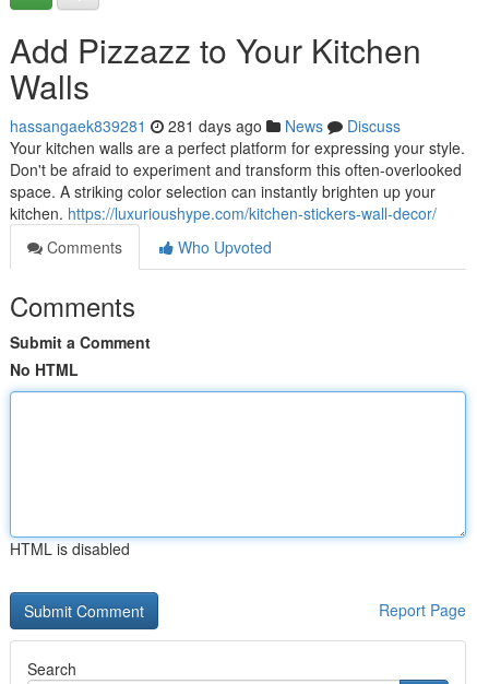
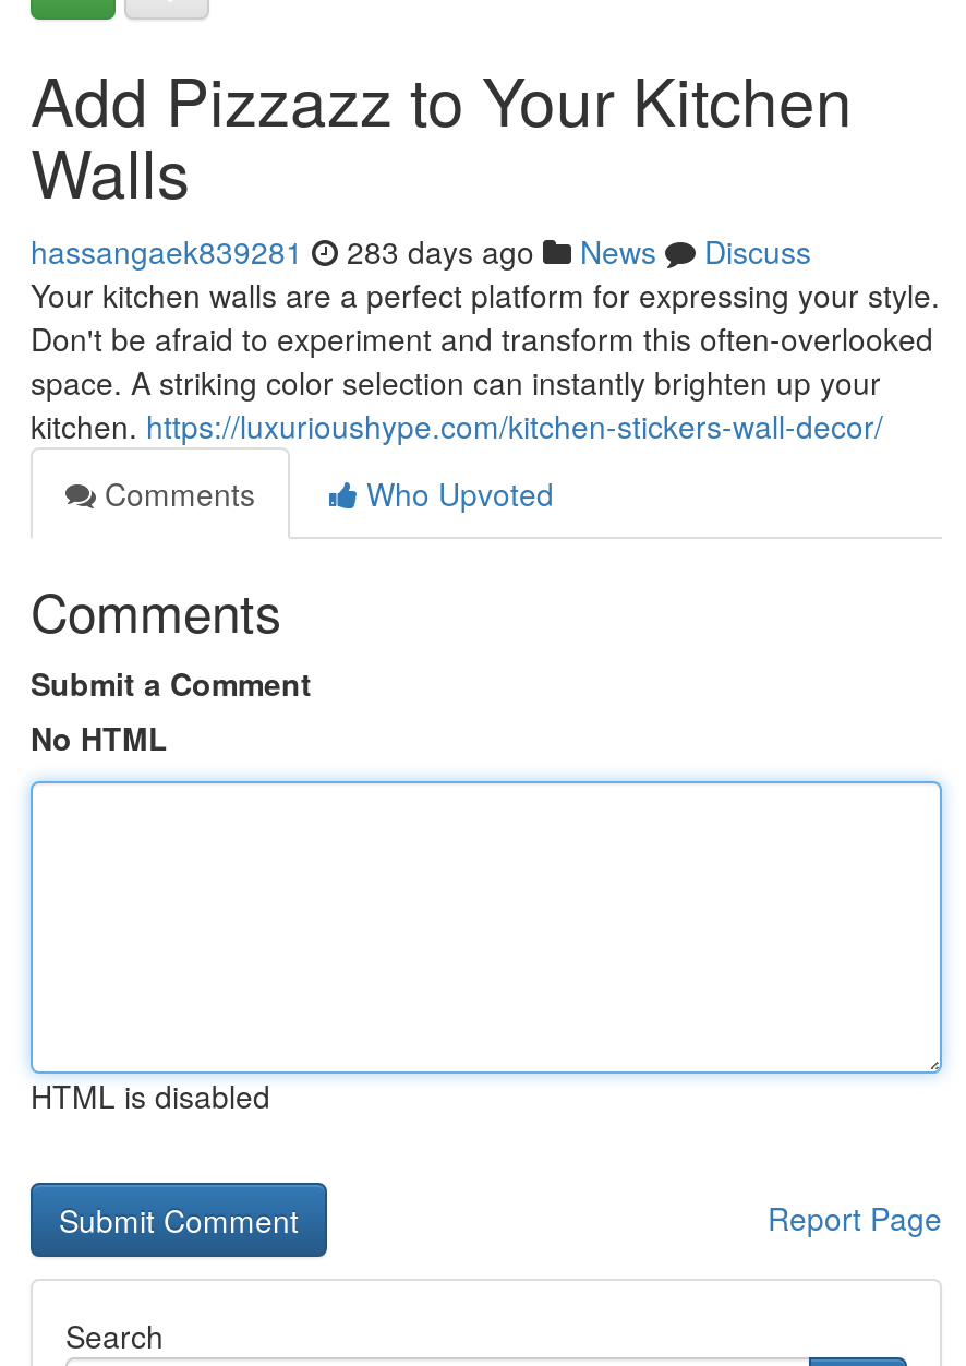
- hassangaek839281 281 days ago News Discuss
+ hassangaek839281 283 days ago News Discuss
